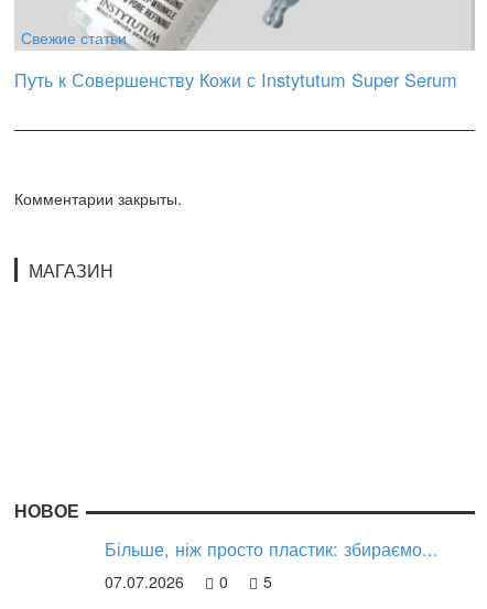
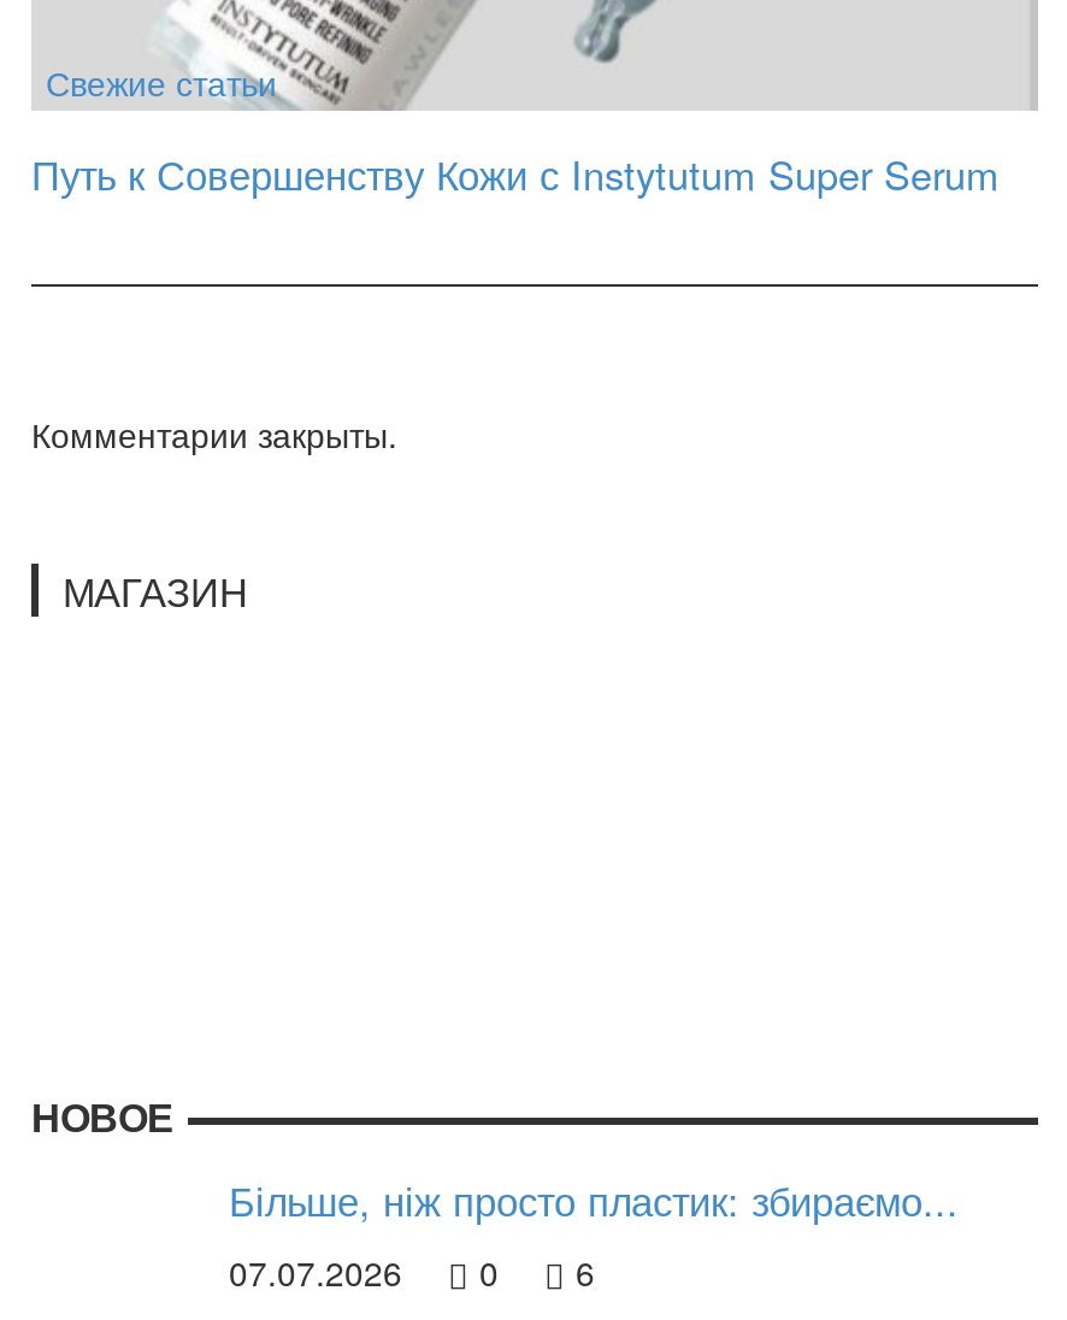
- 07.07.2026 0 5
+ 07.07.2026 0 6
